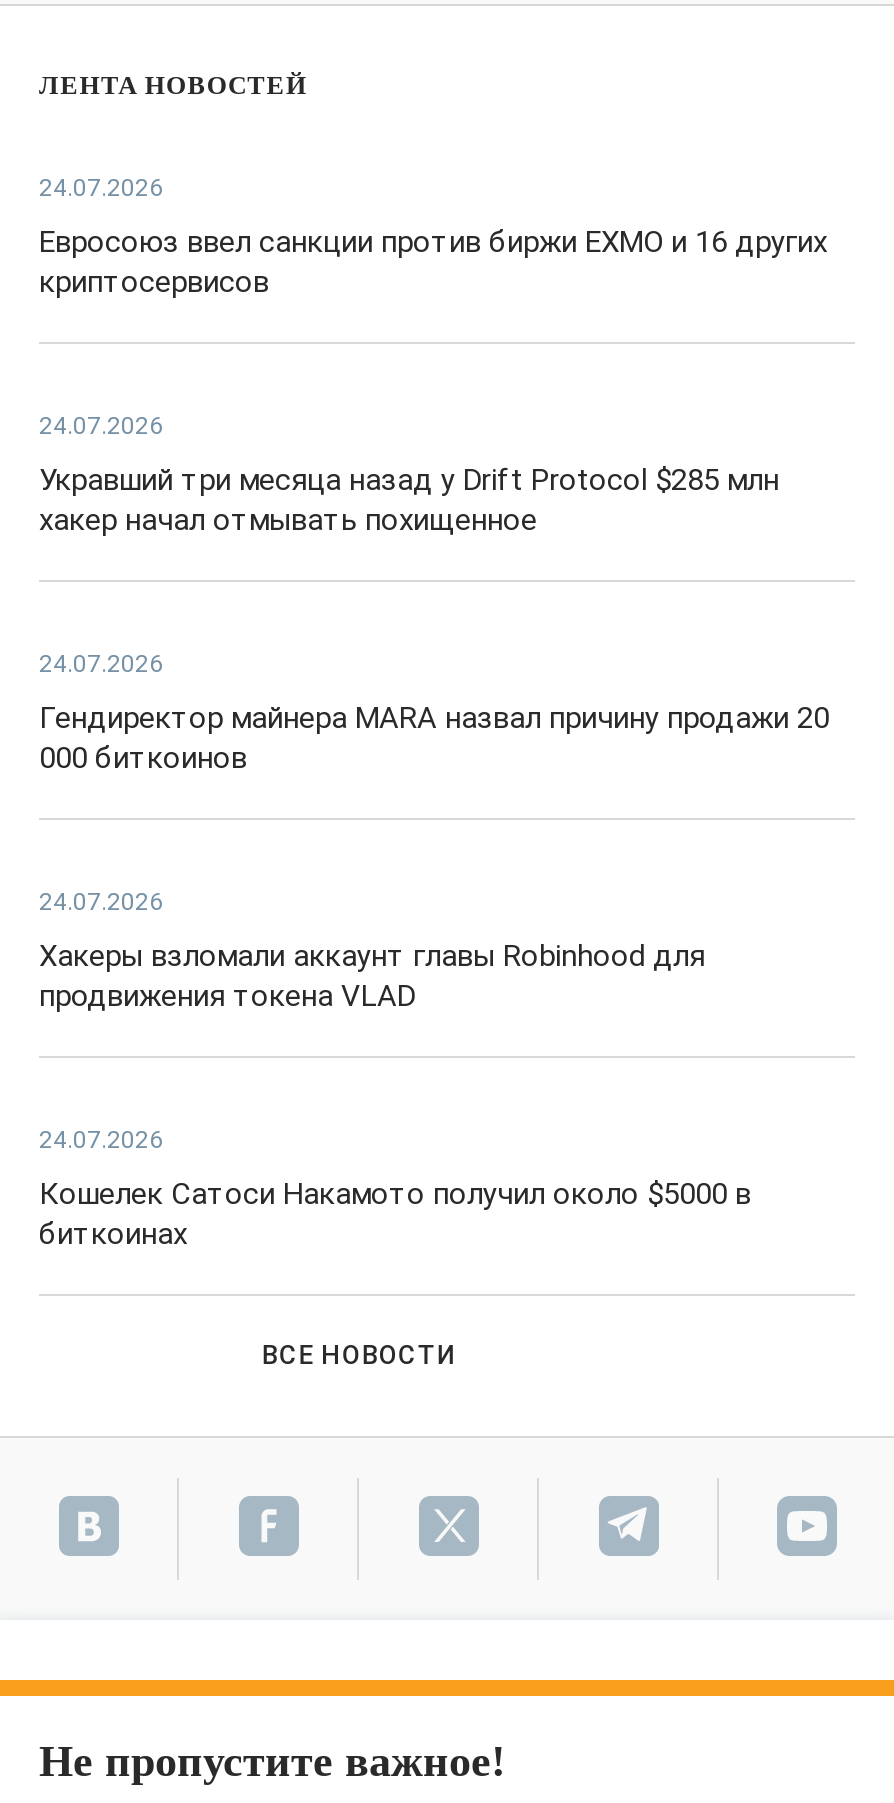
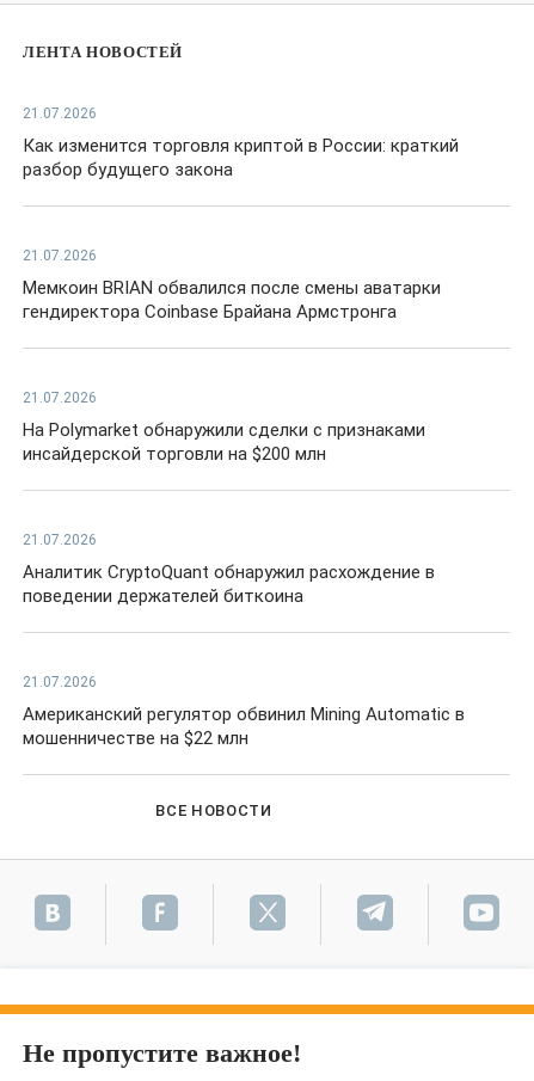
- 24.07.2026
+ 21.07.2026

- Евросоюз ввел санкции против биржи EXMO и 16 других
- криптосервисов
+ Как изменится торговля криптой в России: краткий
+ разбор будущего закона

- 24.07.2026
+ 21.07.2026

- Укравший три месяца назад у Drift Protocol $285 млн
- хакер начал отмывать похищенное
+ Мемкоин BRIAN обвалился после смены аватарки
+ гендиректора Coinbase Брайана Армстронга

- 24.07.2026
+ 21.07.2026

- Гендиректор майнера MARA назвал причину продажи 20
- 000 биткоинов
+ На Polymarket обнаружили сделки с признаками
+ инсайдерской торговли на $200 млн

- 24.07.2026
+ 21.07.2026

- Хакеры взломали аккаунт главы Robinhood для
- продвижения токена VLAD
+ Аналитик CryptoQuant обнаружил расхождение в
+ поведении держателей биткоина

- 24.07.2026
+ 21.07.2026

- Кошелек Сатоси Накамото получил около $5000 в
- биткоинах
+ Американский регулятор обвинил Mining Automatic в
+ мошенничестве на $22 млн
